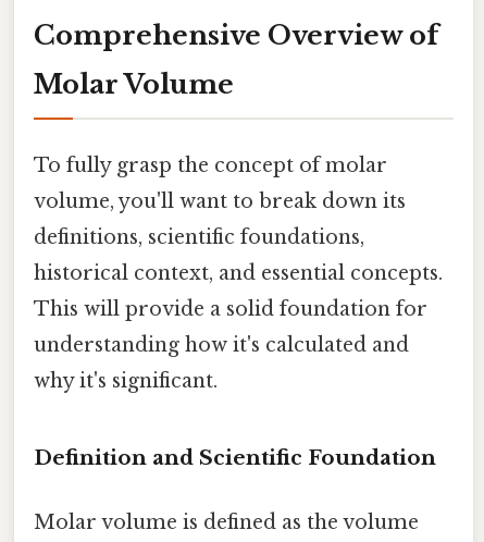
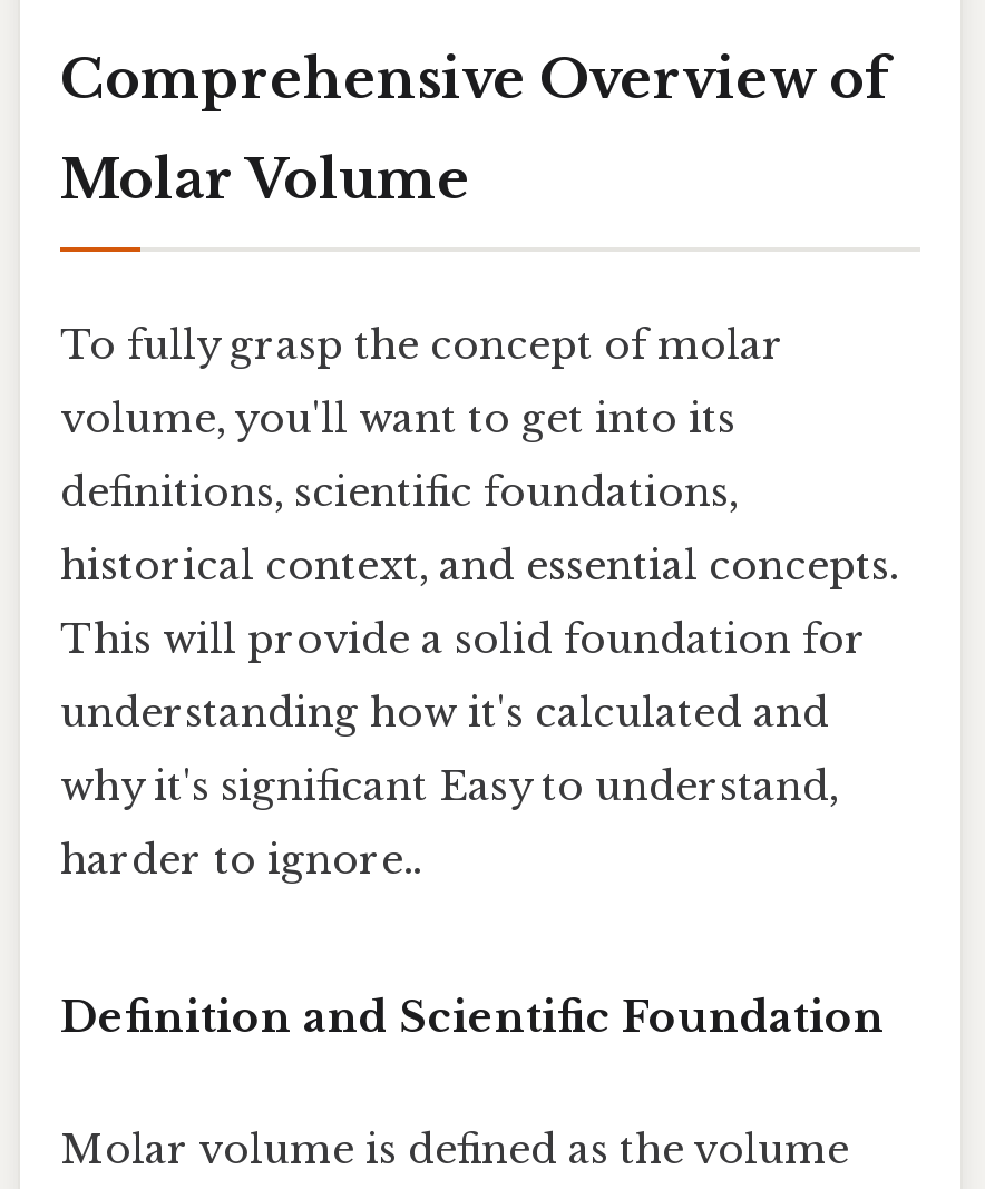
- volume, you'll want to break down its
+ volume, you'll want to get into its

- why it's significant.
+ why it's significant Easy to understand,
+ harder to ignore..
